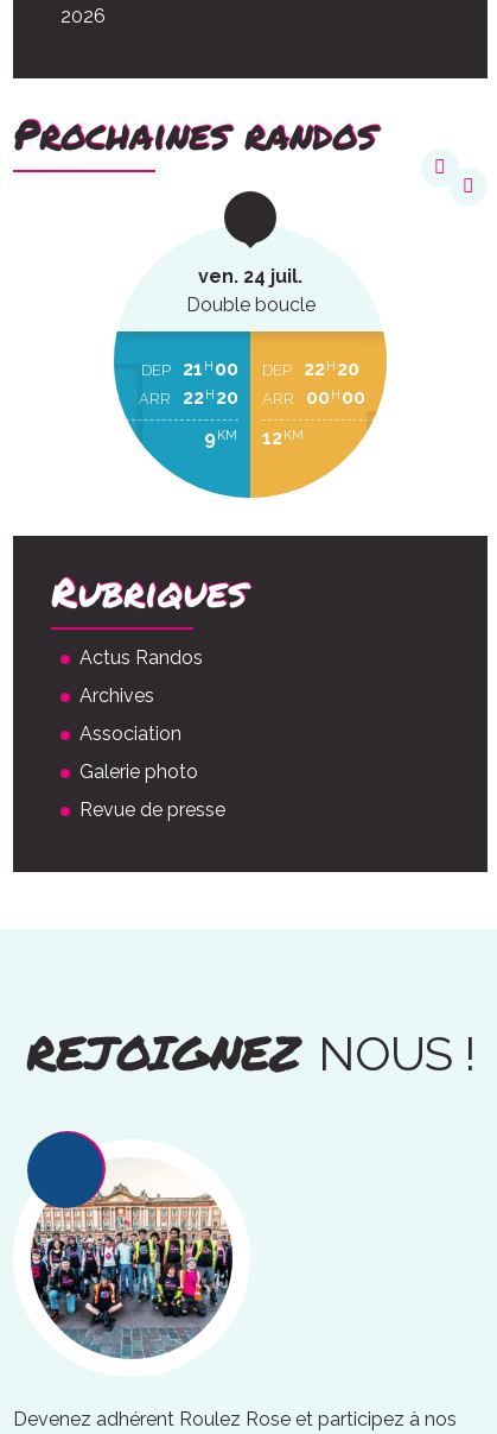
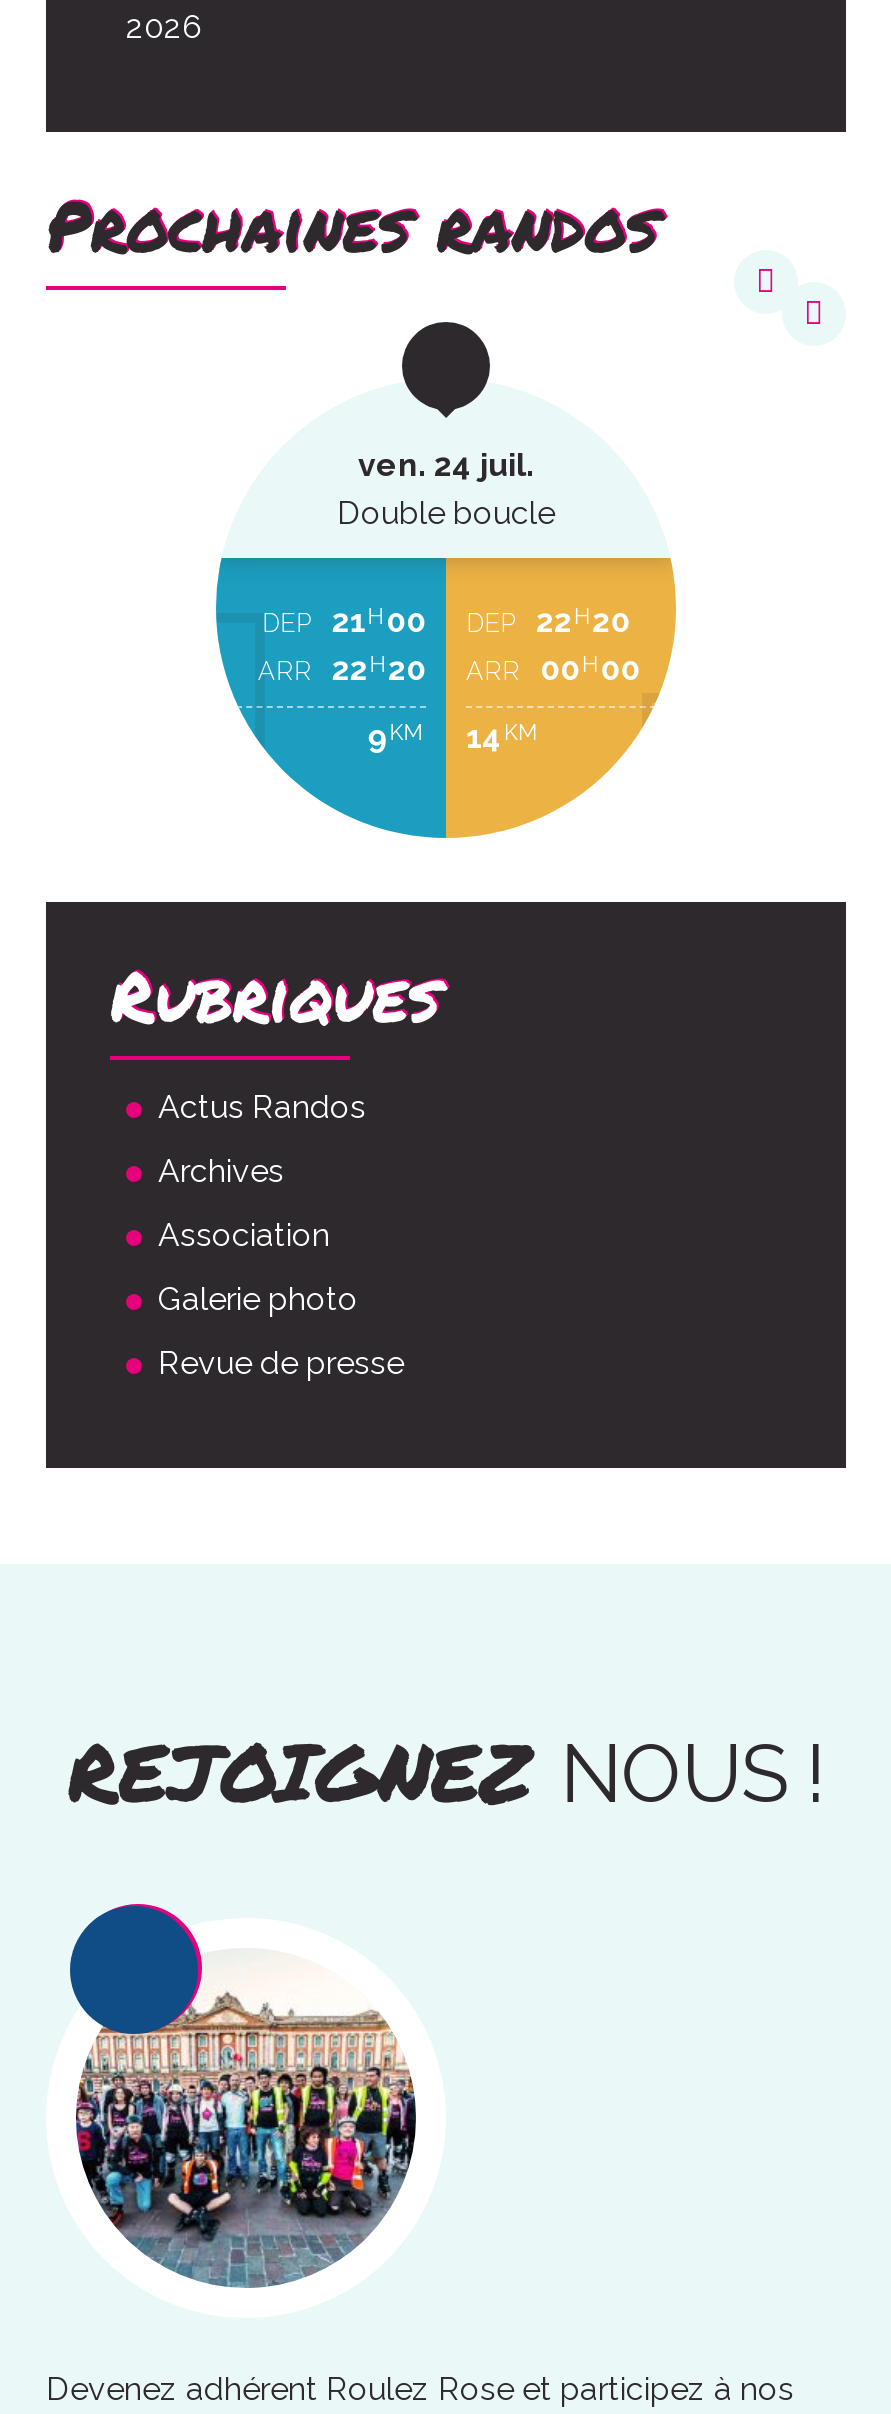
- 12 KM
+ 14 KM
